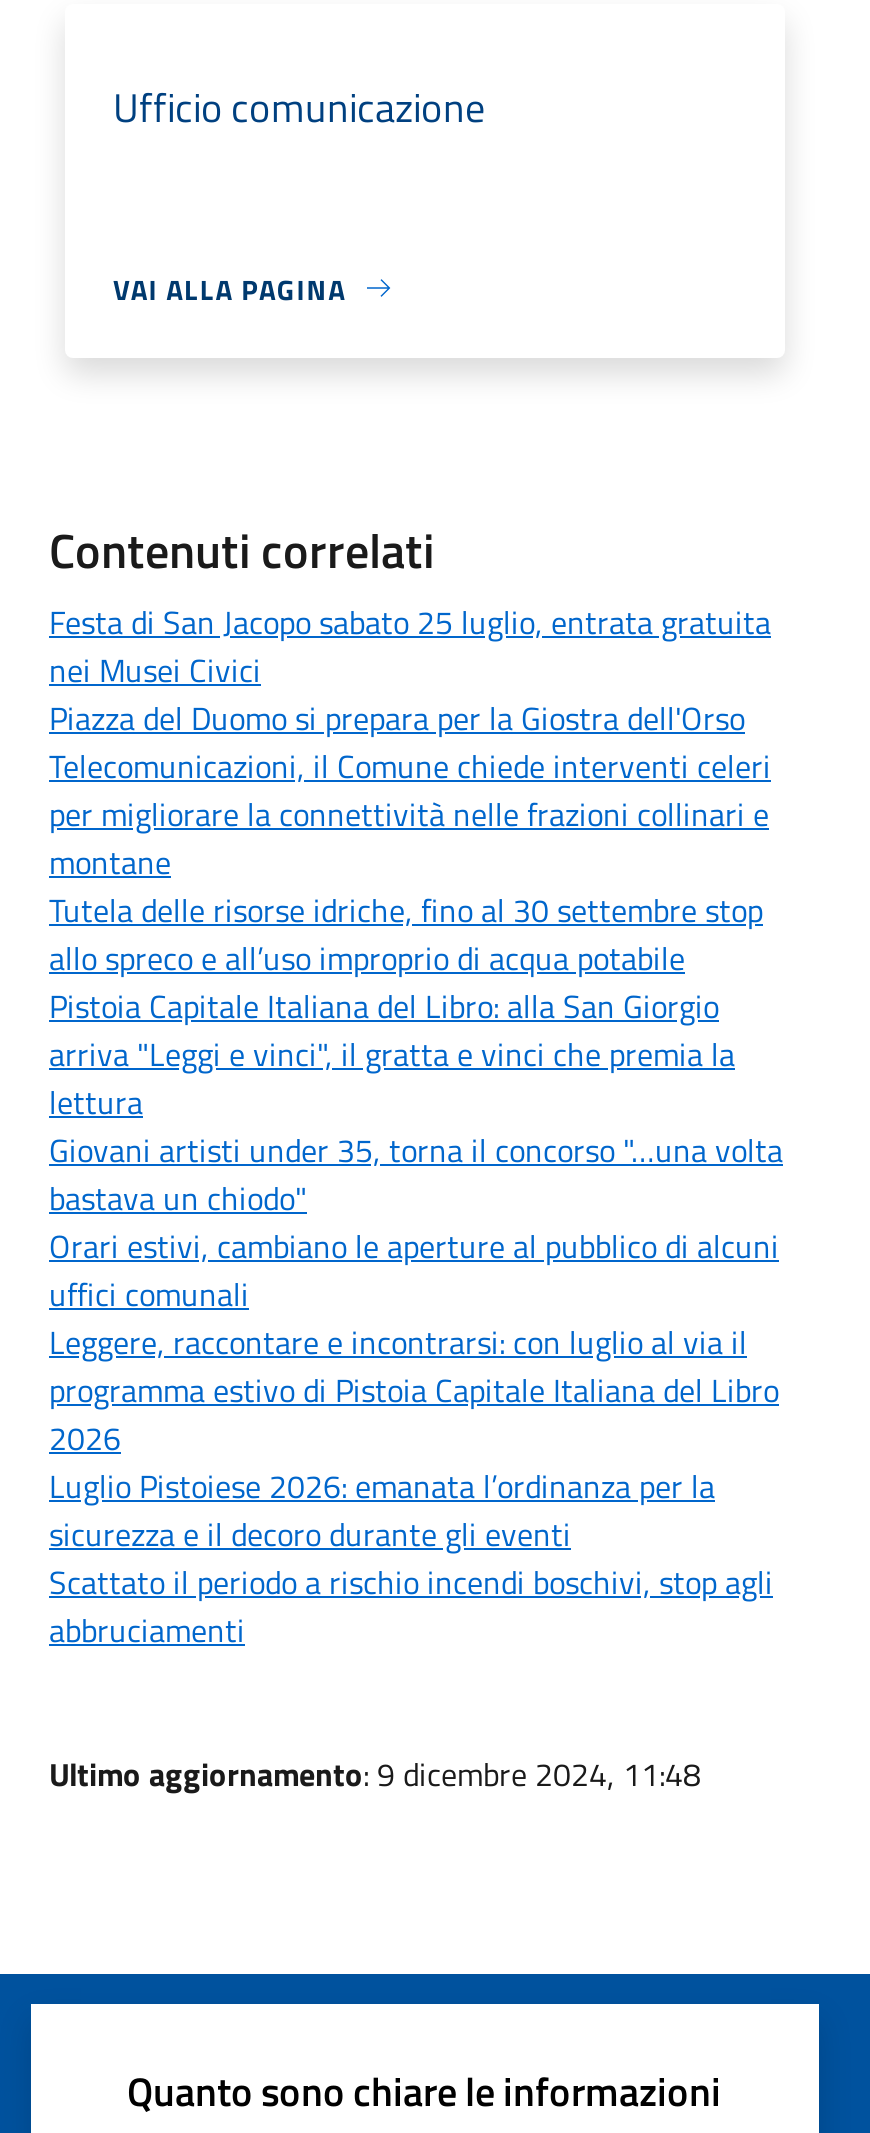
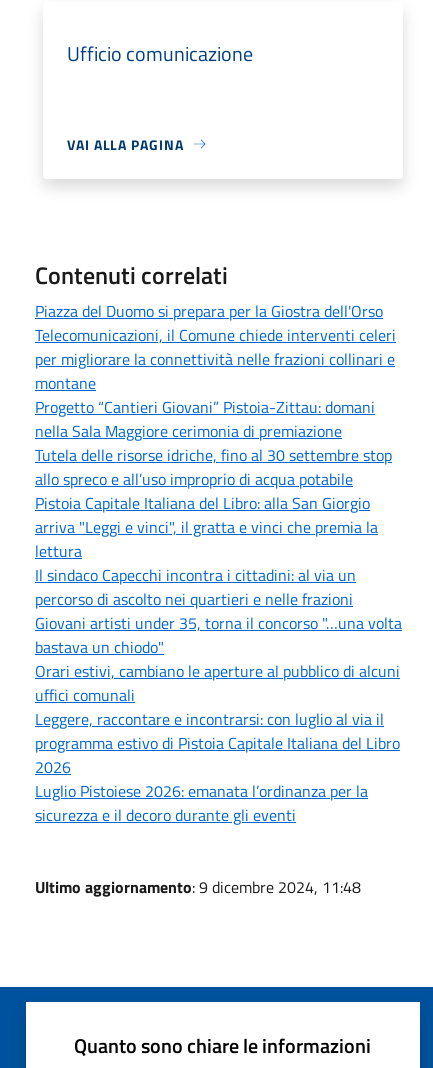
- Festa di San Jacopo sabato 25 luglio, entrata gratuita
- nei Musei Civici

moved up: Piazza del Duomo si prepara per la Giostra dell'Orso | Telecomunicazioni, il Comune chiede interventi celeri | per migliorare la connettività nelle frazioni collinari e | montane

+ Progetto “Cantieri Giovani” Pistoia-Zittau: domani
+ nella Sala Maggiore cerimonia di premiazione

+ Il sindaco Capecchi incontra i cittadini: al via un
+ percorso di ascolto nei quartieri e nelle frazioni

moved down: Giovani artisti under 35, torna il concorso "…una volta | bastava un chiodo" | Orari estivi, cambiano le aperture al pubblico di alcuni | ... | Luglio Pistoiese 2026: emanata l’ordinanza per la | sicurezza e il decoro durante gli eventi

- Scattato il periodo a rischio incendi boschivi, stop agli
- abbruciamenti
